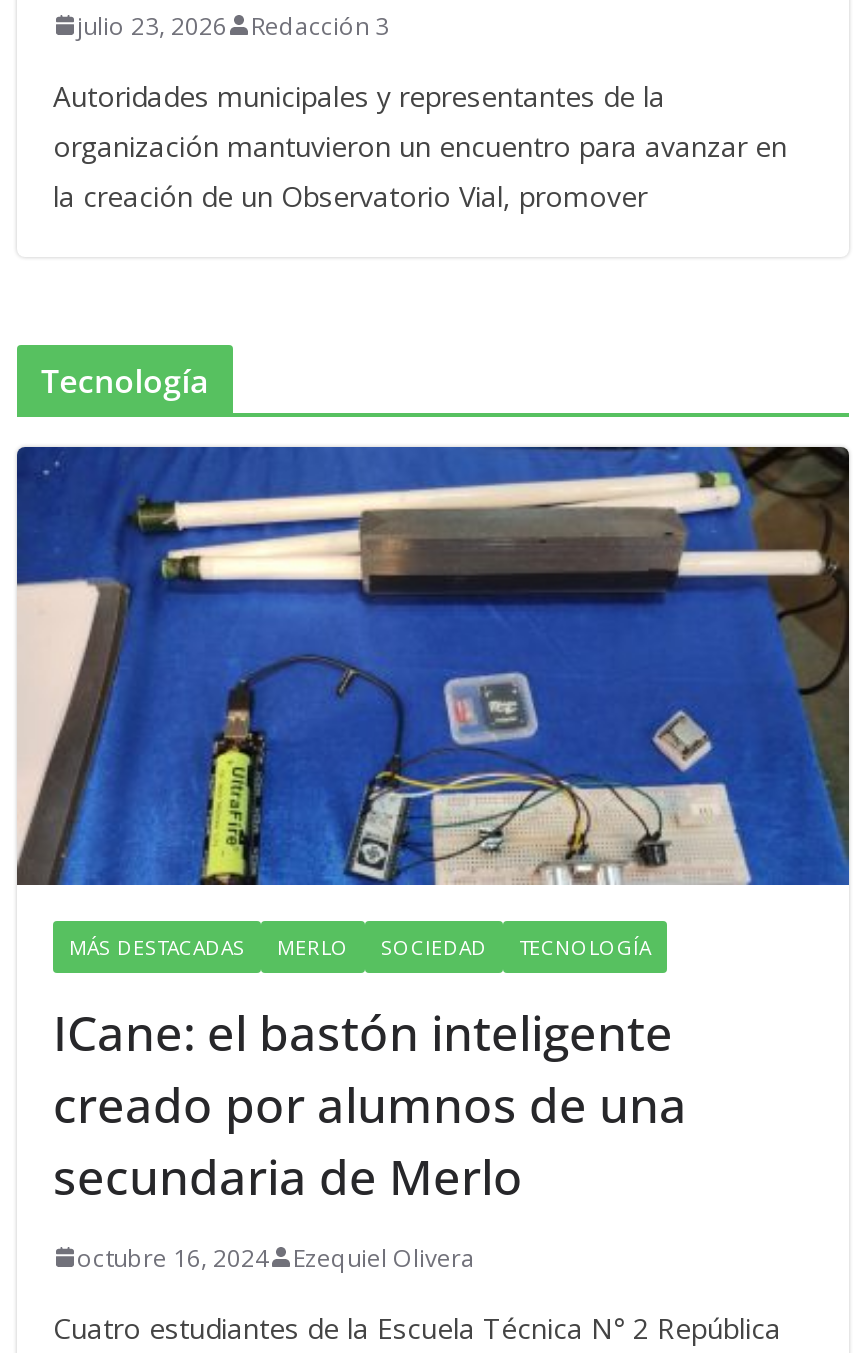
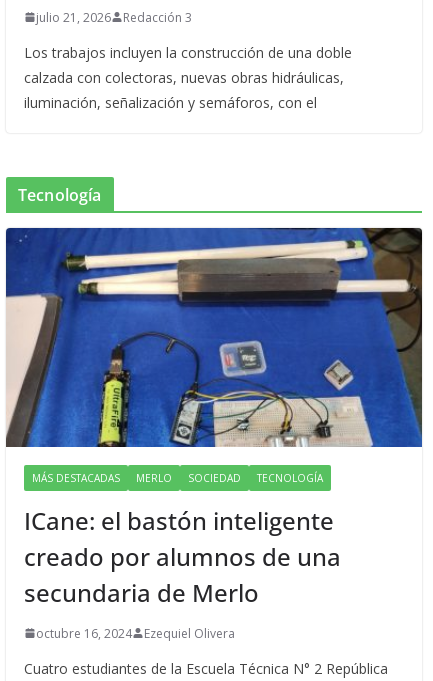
- julio 23, 2026 Redacción 3
+ julio 21, 2026 Redacción 3

- Autoridades municipales y representantes de la
- organización mantuvieron un encuentro para avanzar en
- la creación de un Observatorio Vial, promover
+ Los trabajos incluyen la construcción de una doble
+ calzada con colectoras, nuevas obras hidráulicas,
+ iluminación, señalización y semáforos, con el
